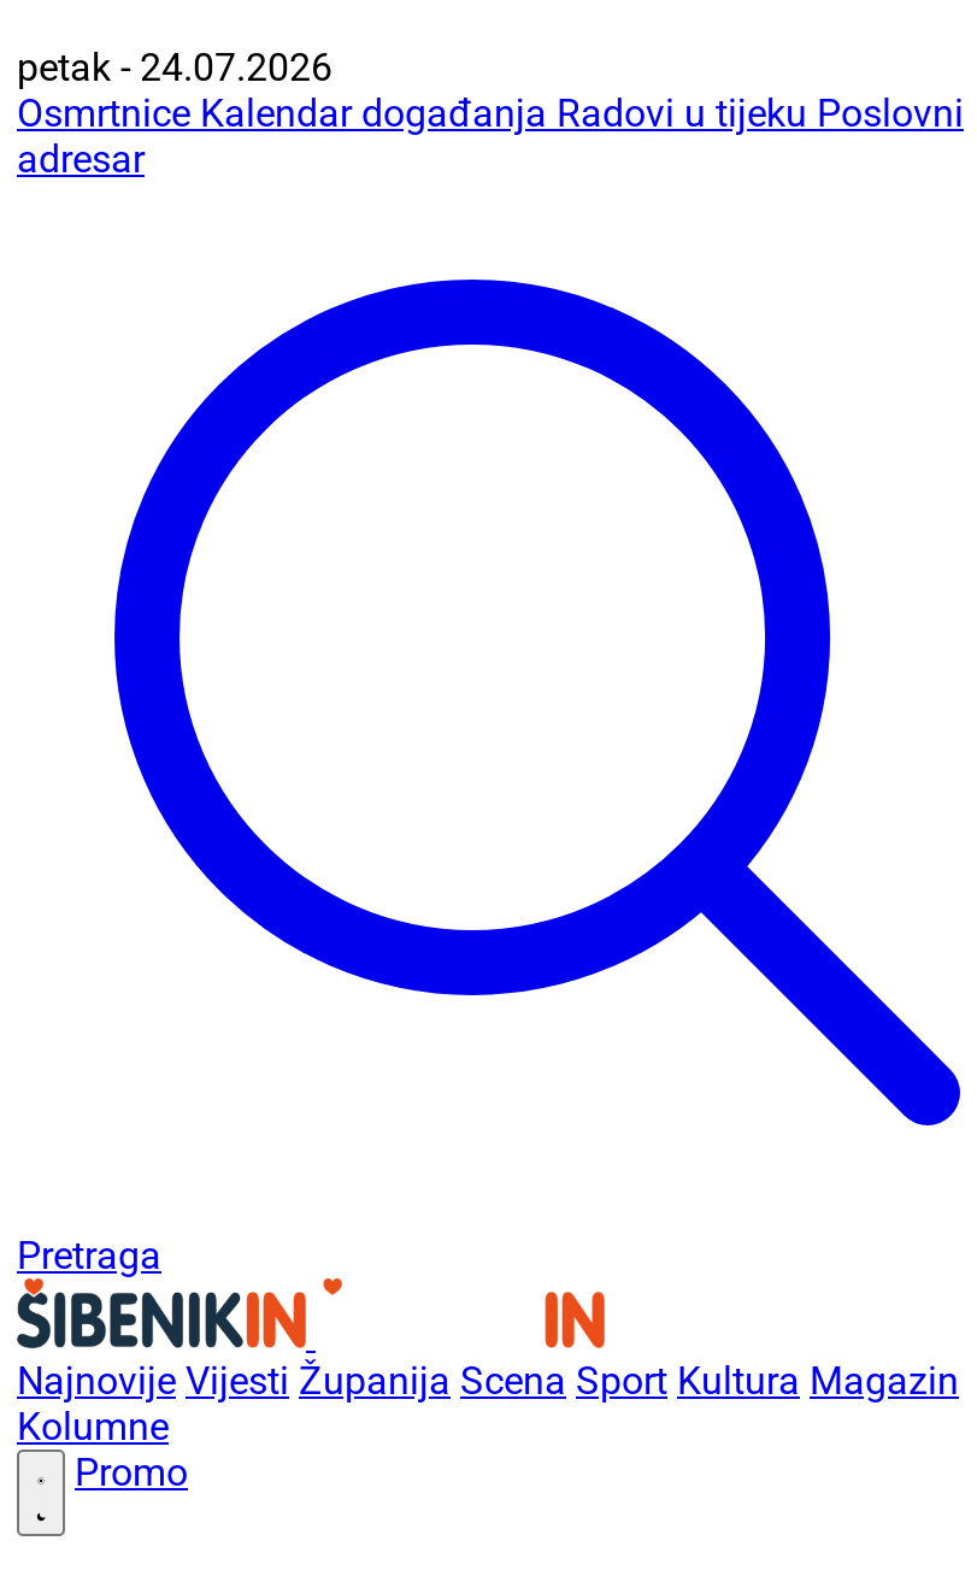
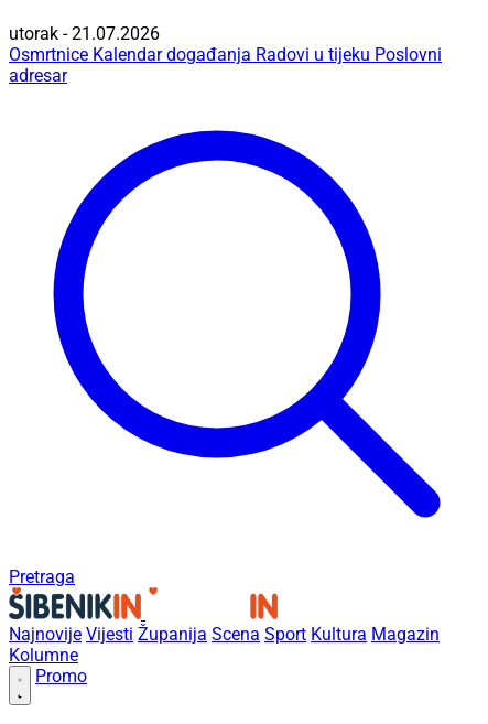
- petak - 24.07.2026
+ utorak - 21.07.2026
